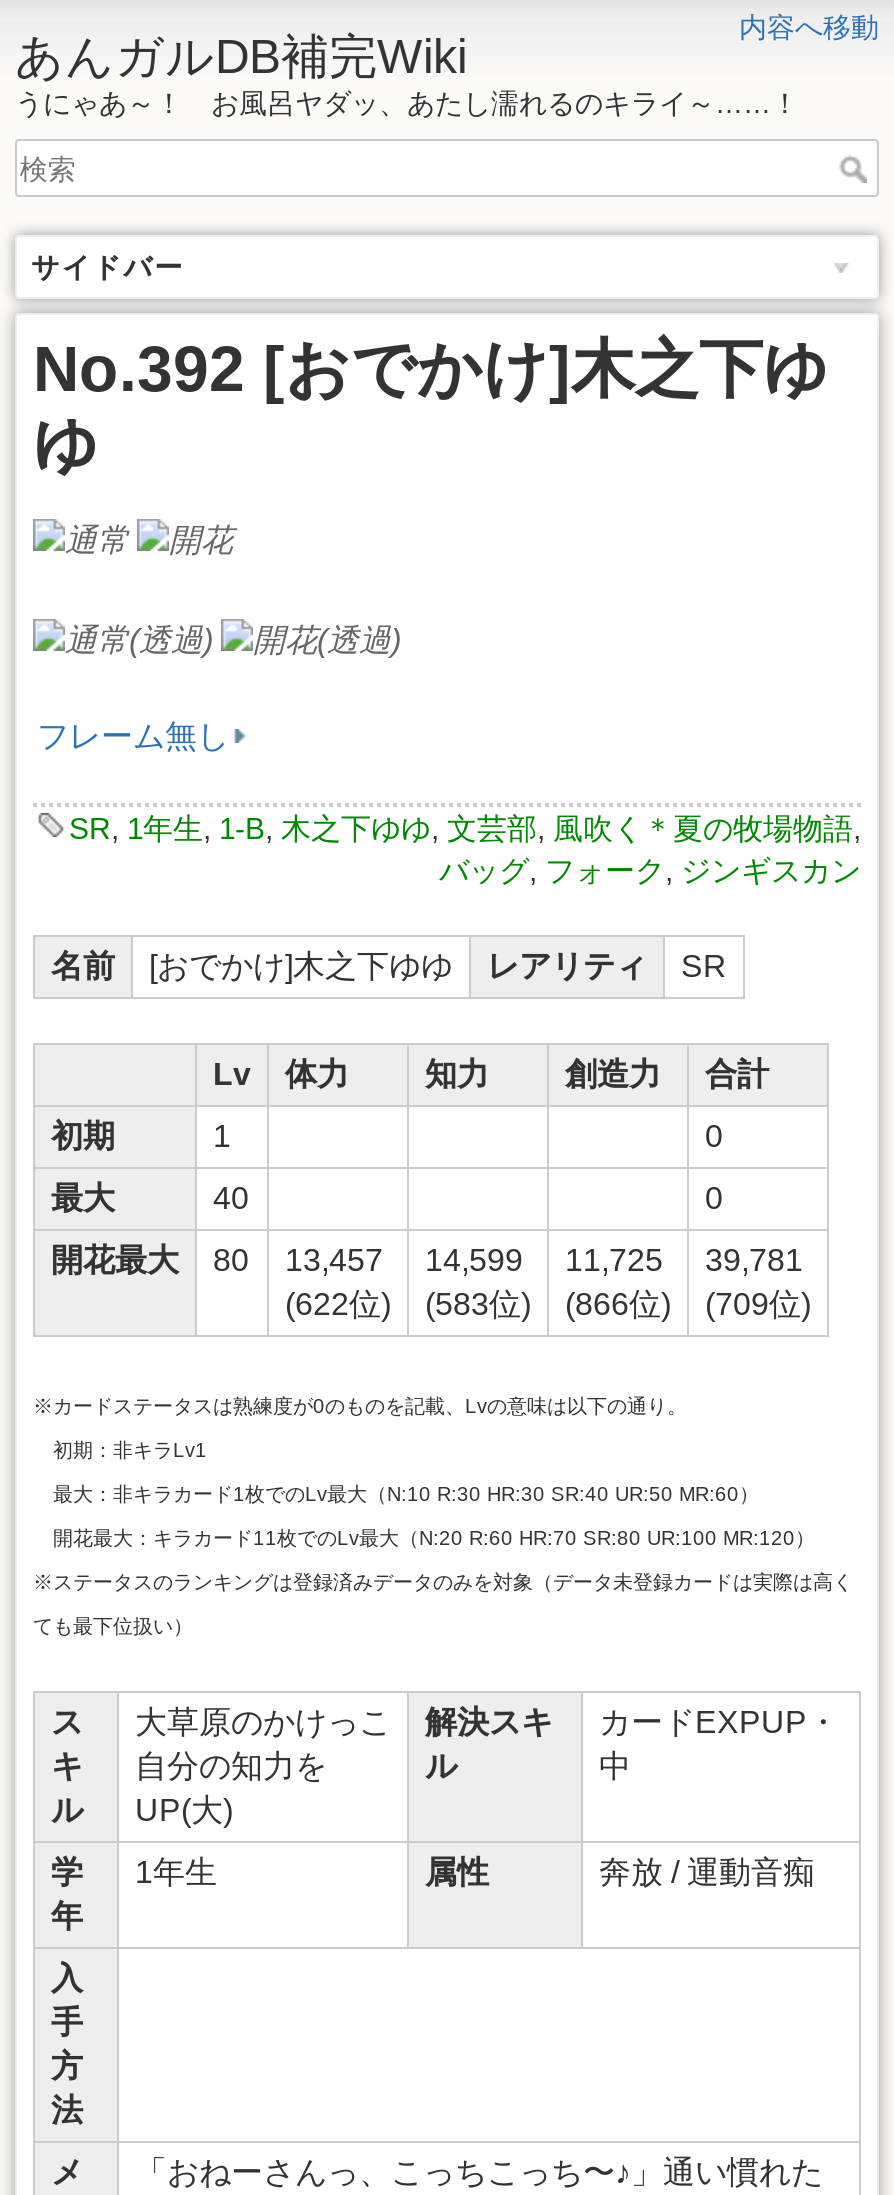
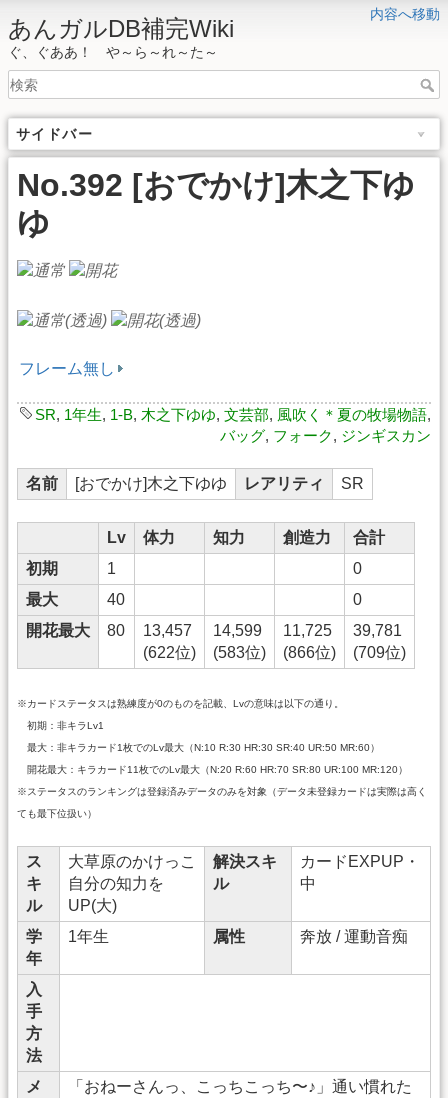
- うにゃあ～！ お風呂ヤダッ、あたし濡れるのキライ～……！
+ ぐ、ぐああ！ や～ら～れ～た～
